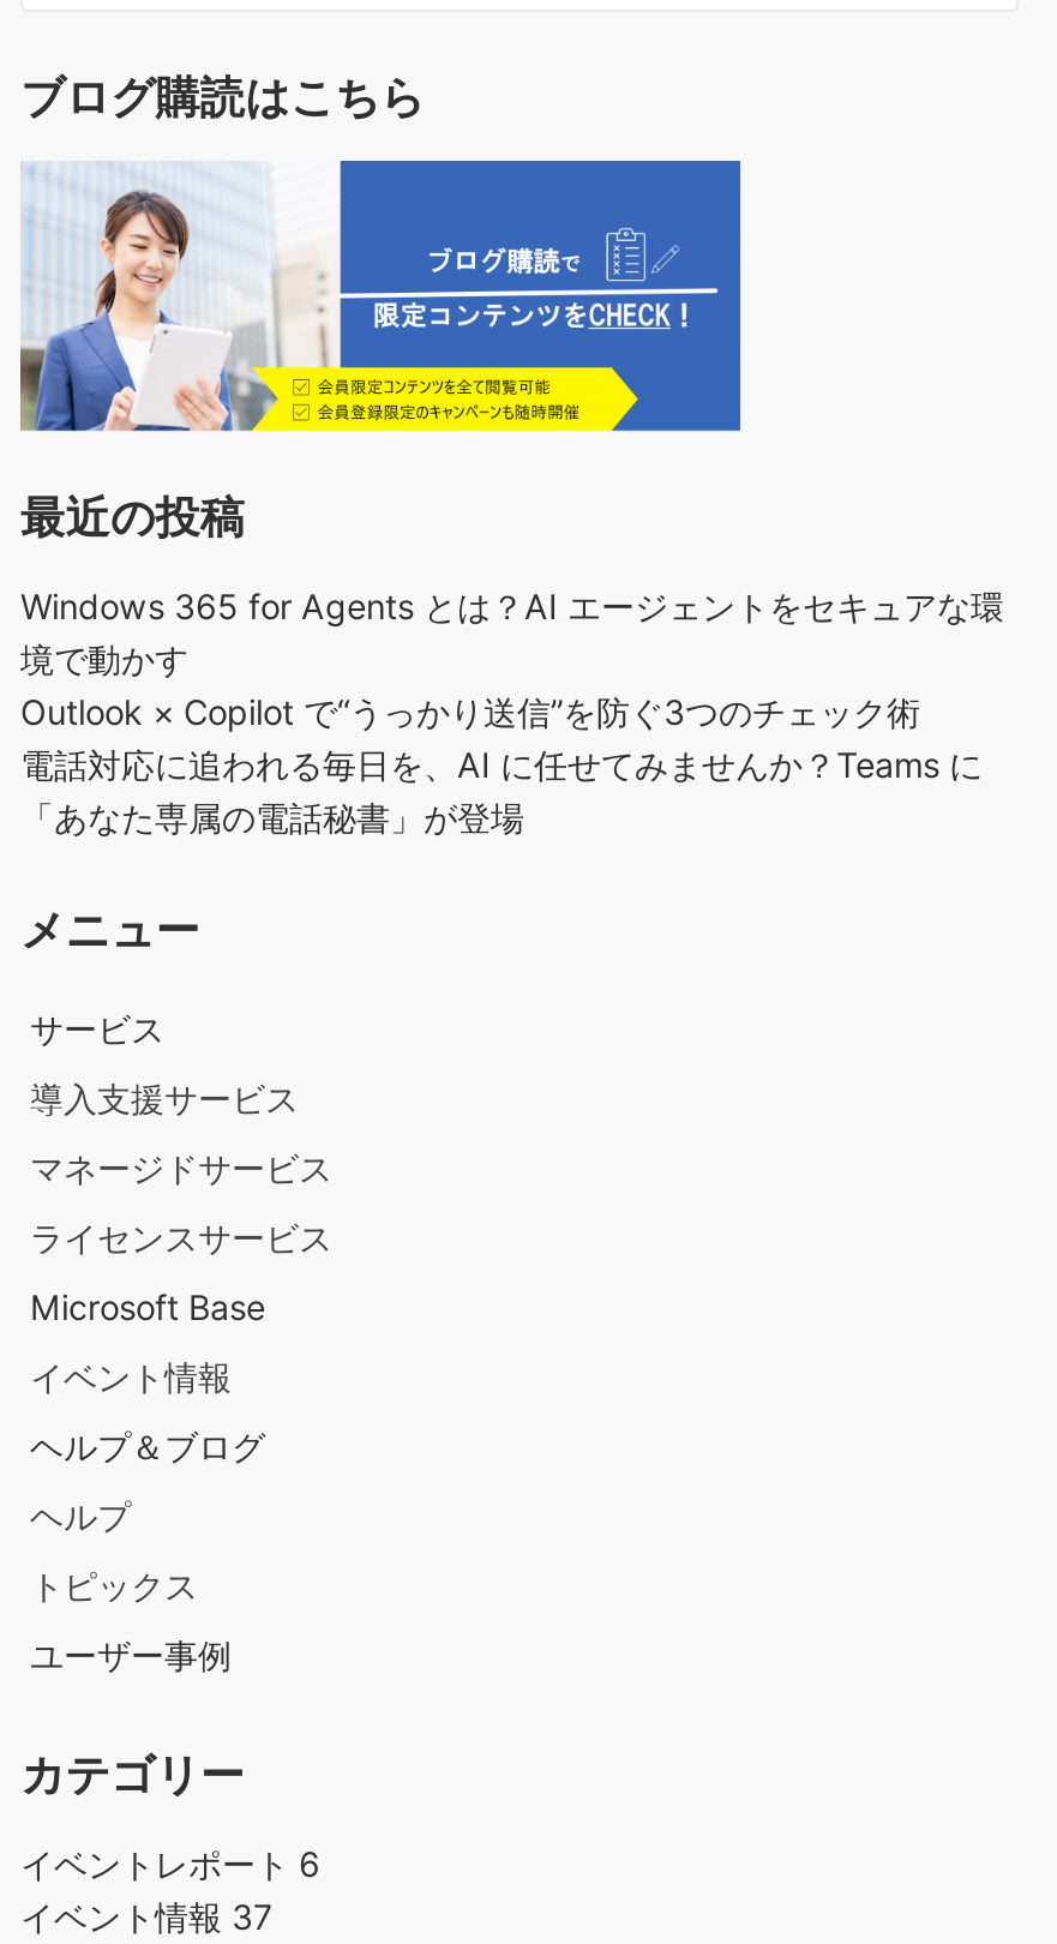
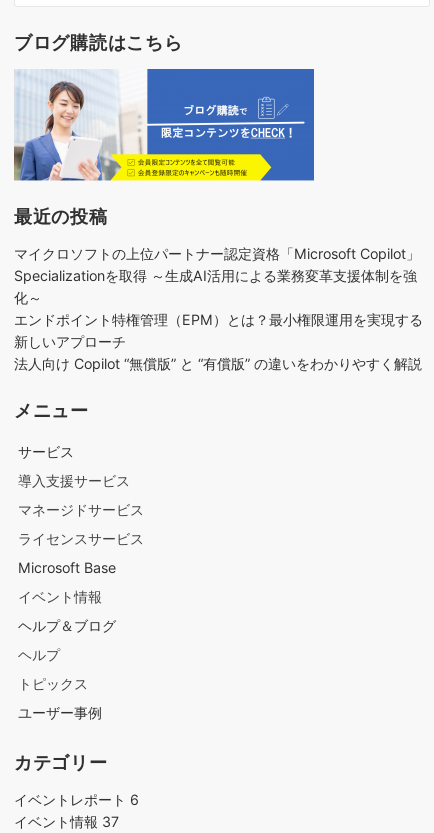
- Windows 365 for Agents とは？AI エージェントをセキュアな環
- 境で動かす
- Outlook × Copilot で“うっかり送信”を防ぐ3つのチェック術
- 電話対応に追われる毎日を、AI に任せてみませんか？Teams に
- 「あなた専属の電話秘書」が登場
+ マイクロソフトの上位パートナー認定資格「Microsoft Copilot」
+ Specializationを取得 ～生成AI活用による業務変革支援体制を強
+ 化～
+ エンドポイント特権管理（EPM）とは？最小権限運用を実現する
+ 新しいアプローチ
+ 法人向け Copilot “無償版” と “有償版” の違いをわかりやすく解説
